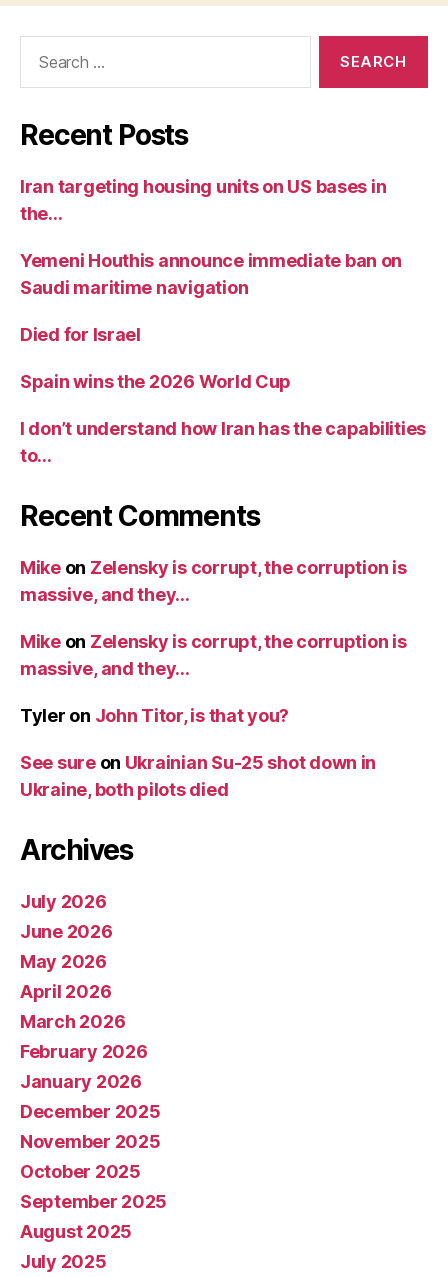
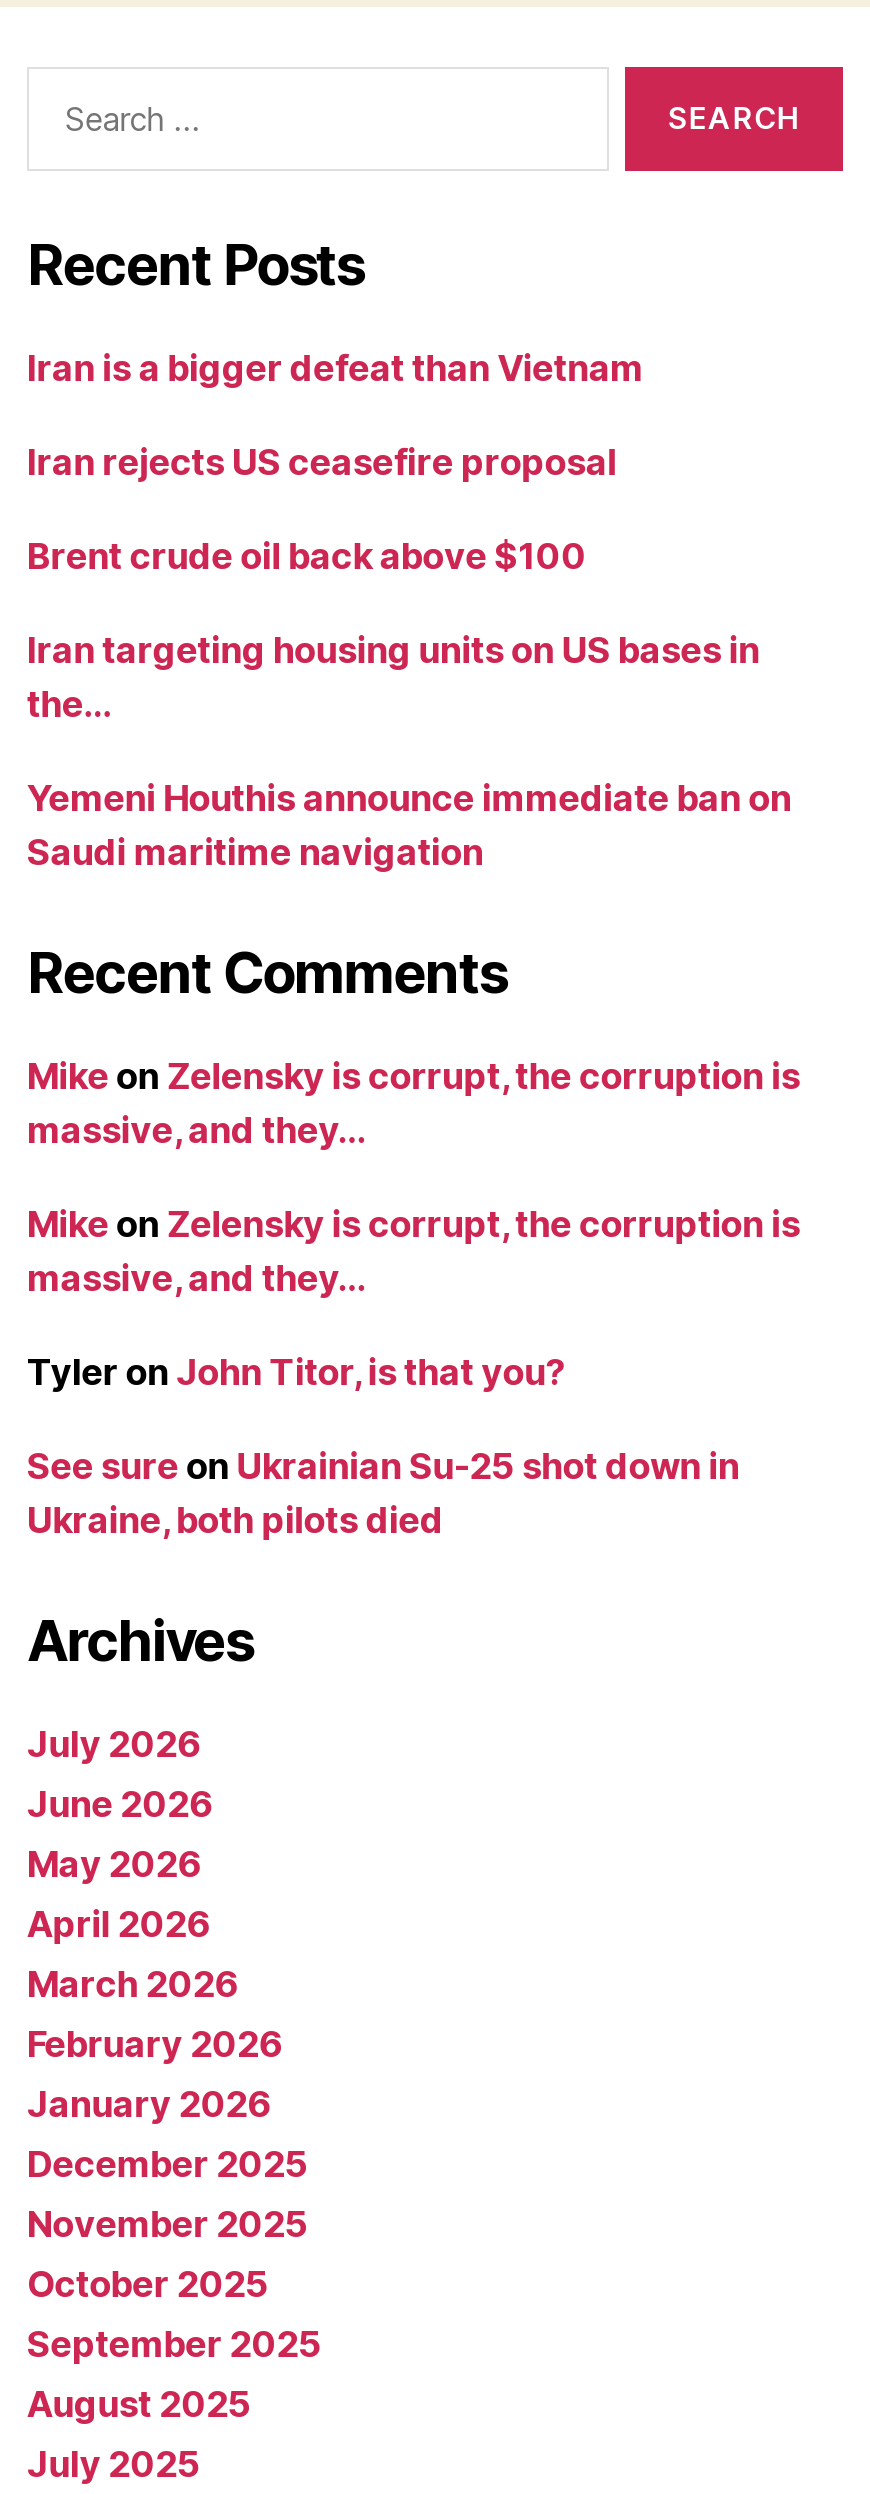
+ Iran is a bigger defeat than Vietnam
+ Iran rejects US ceasefire proposal
+ Brent crude oil back above $100

moved down: Iran targeting housing units on US bases in | the… | Yemeni Houthis announce immediate ban on | Saudi maritime navigation

- Died for Israel
- Spain wins the 2026 World Cup
- I don’t understand how Iran has the capabilities
- to…
